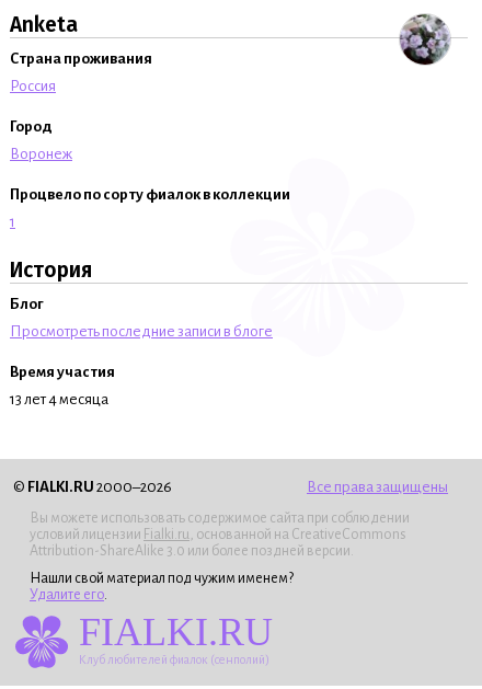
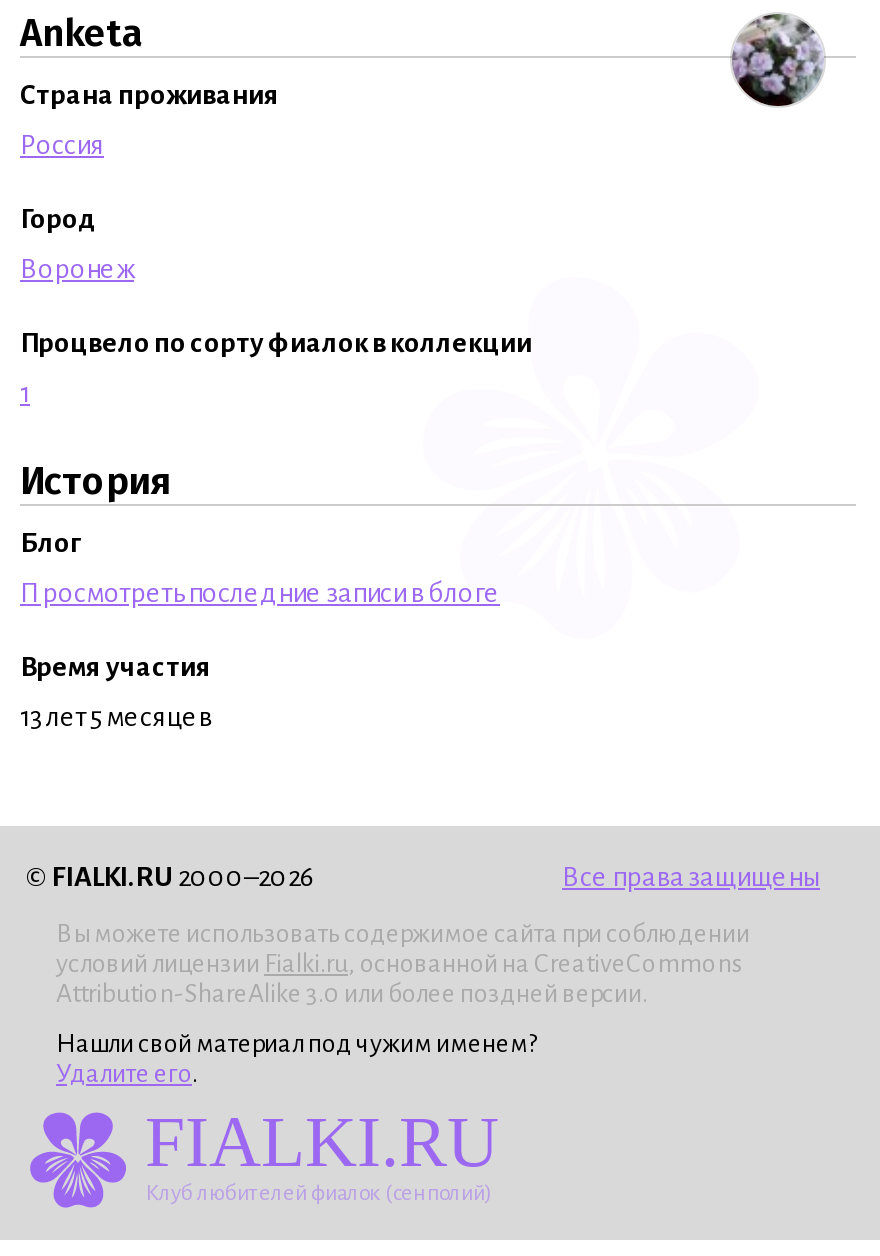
- 13 лет 4 месяца
+ 13 лет 5 месяцев
